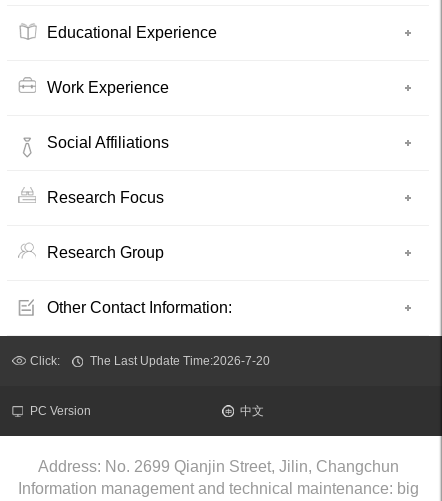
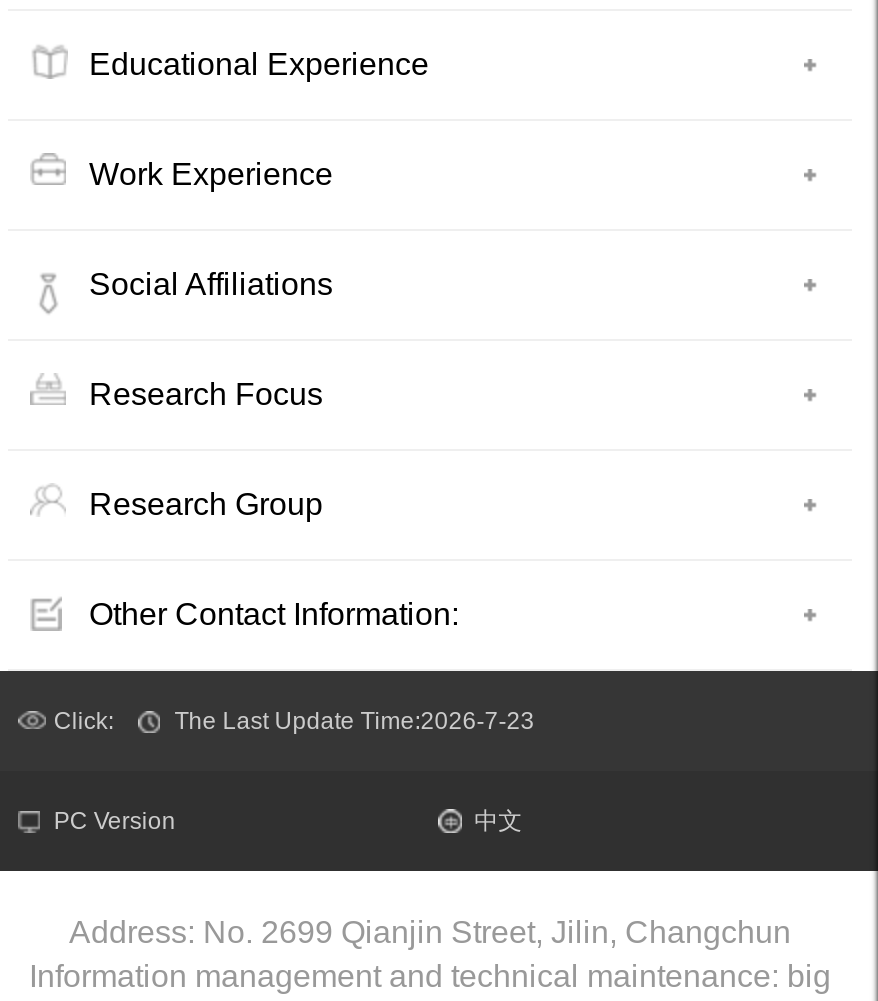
- The Last Update Time:2026-7-20
+ The Last Update Time:2026-7-23
